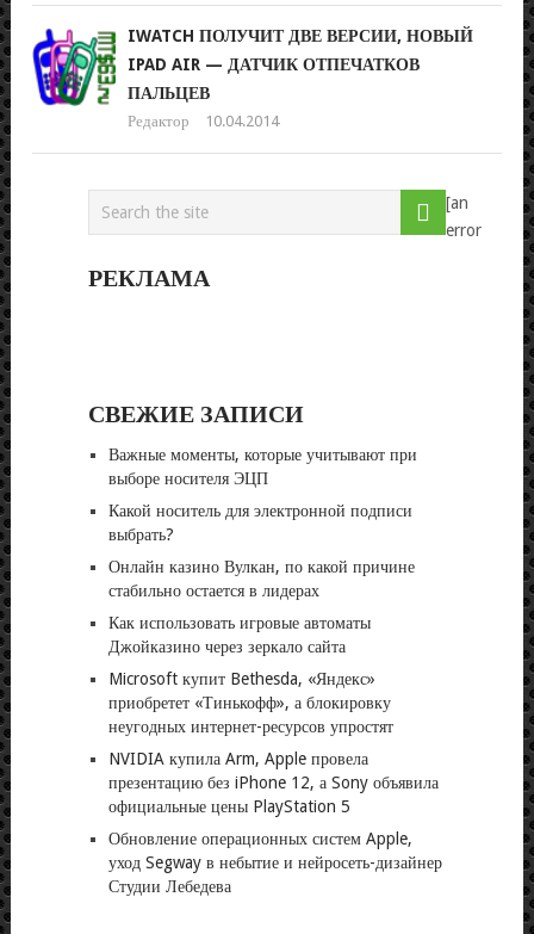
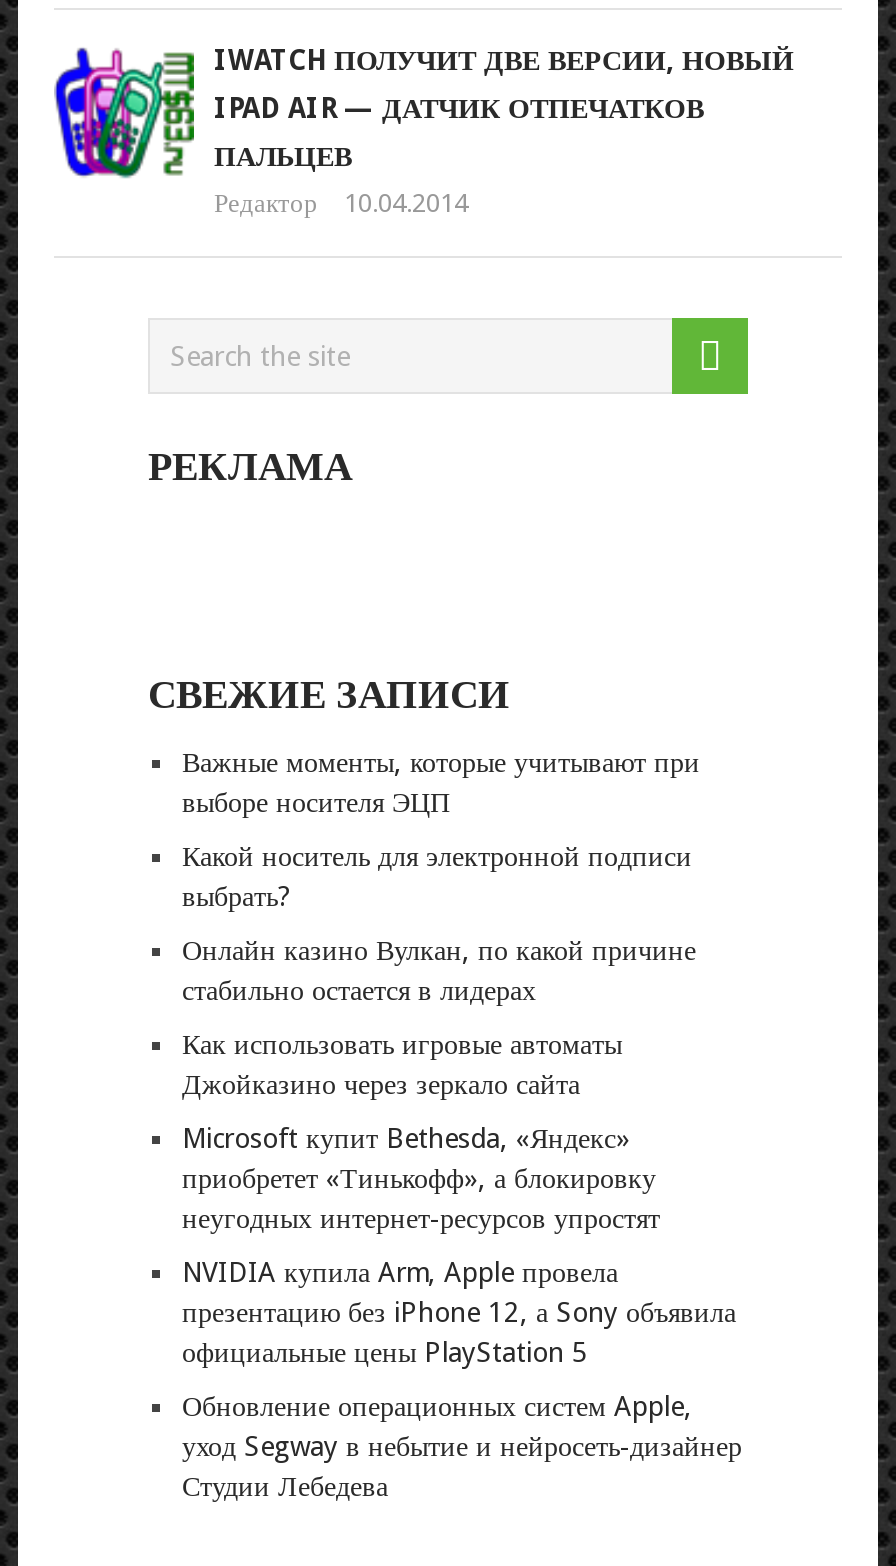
- [an
- error
